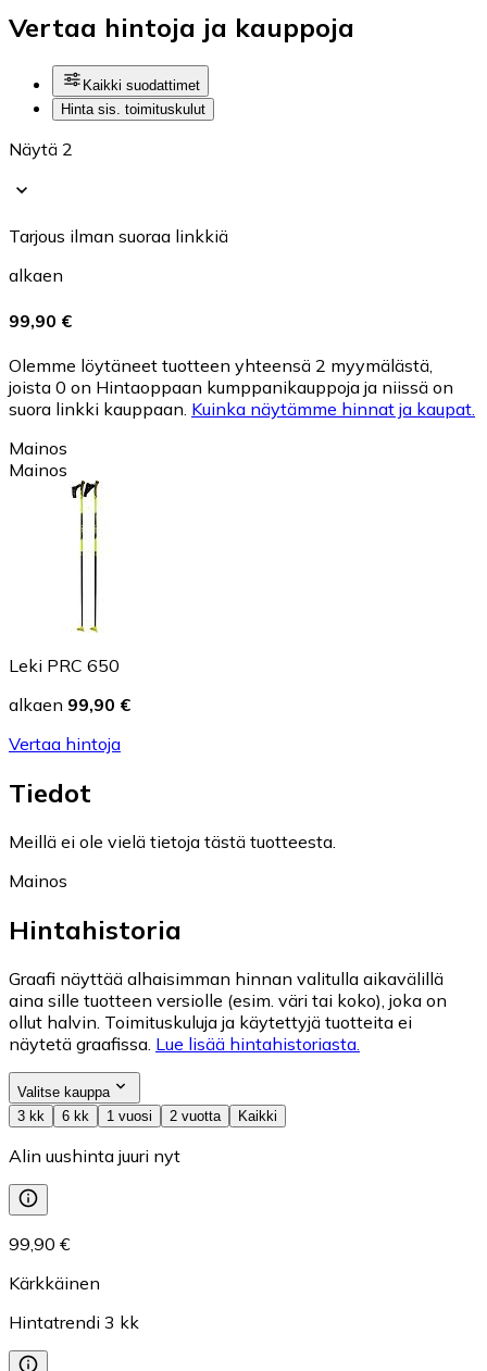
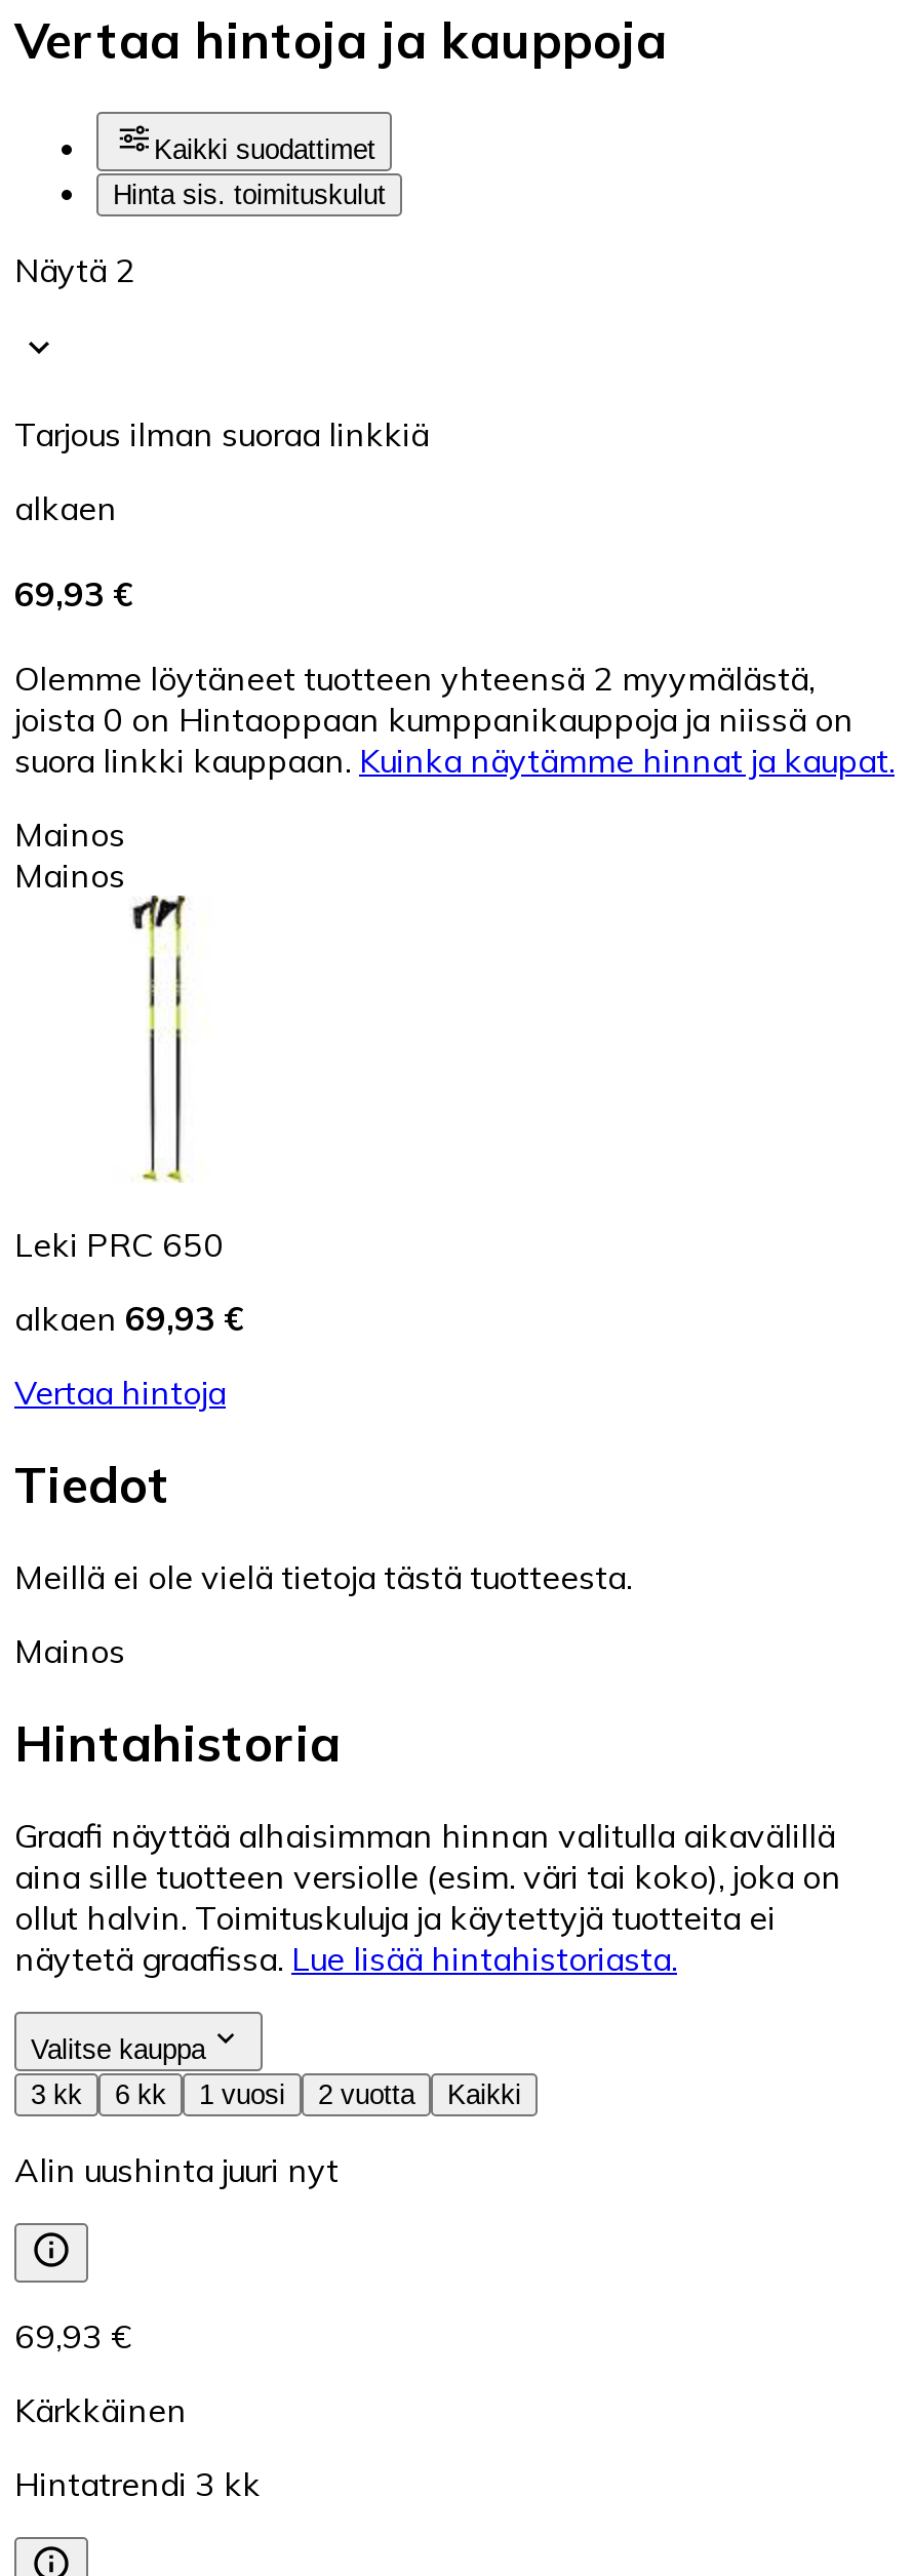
- 99,90 €
+ 69,93 €

- alkaen 99,90 €
+ alkaen 69,93 €

- 99,90 €
+ 69,93 €
